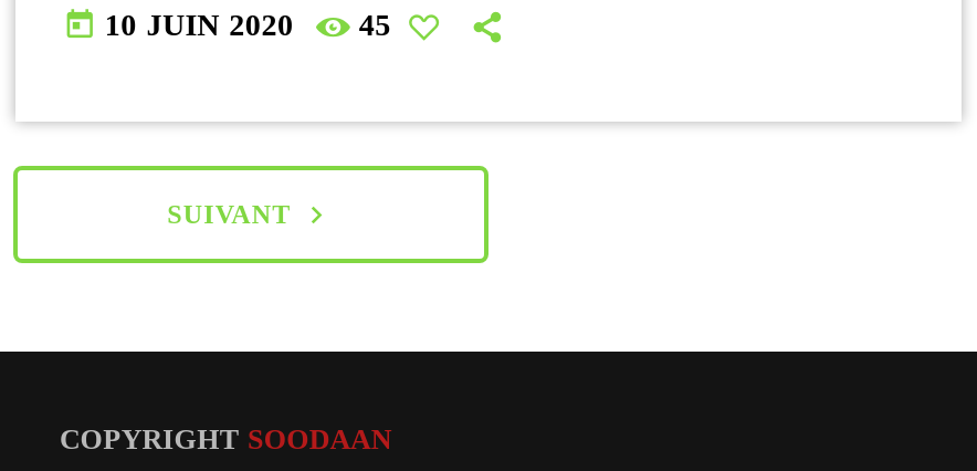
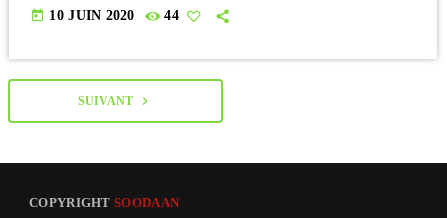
- 45
+ 44
